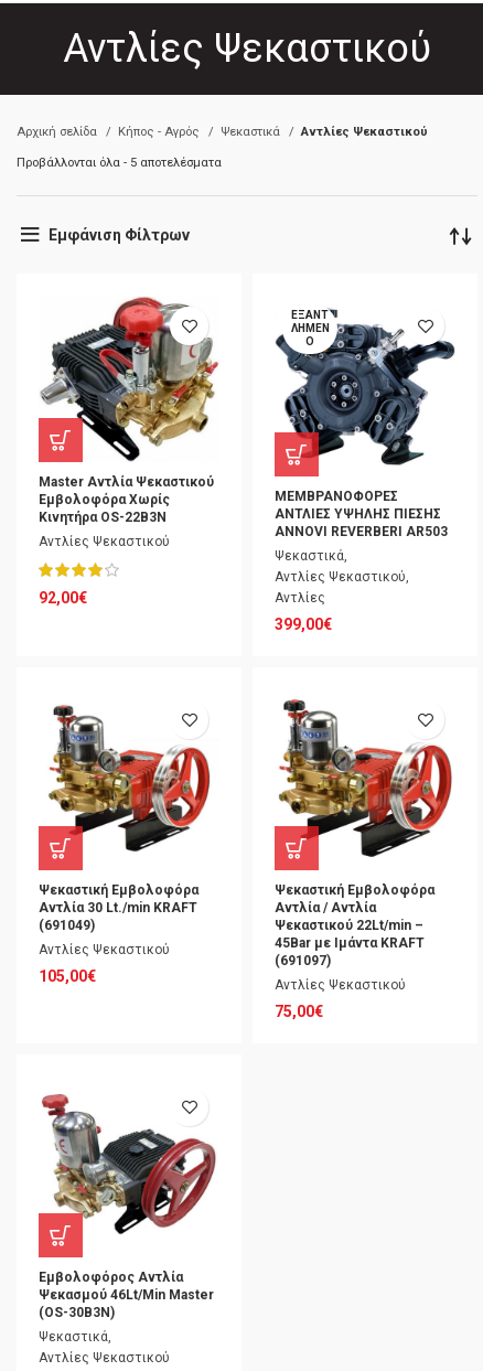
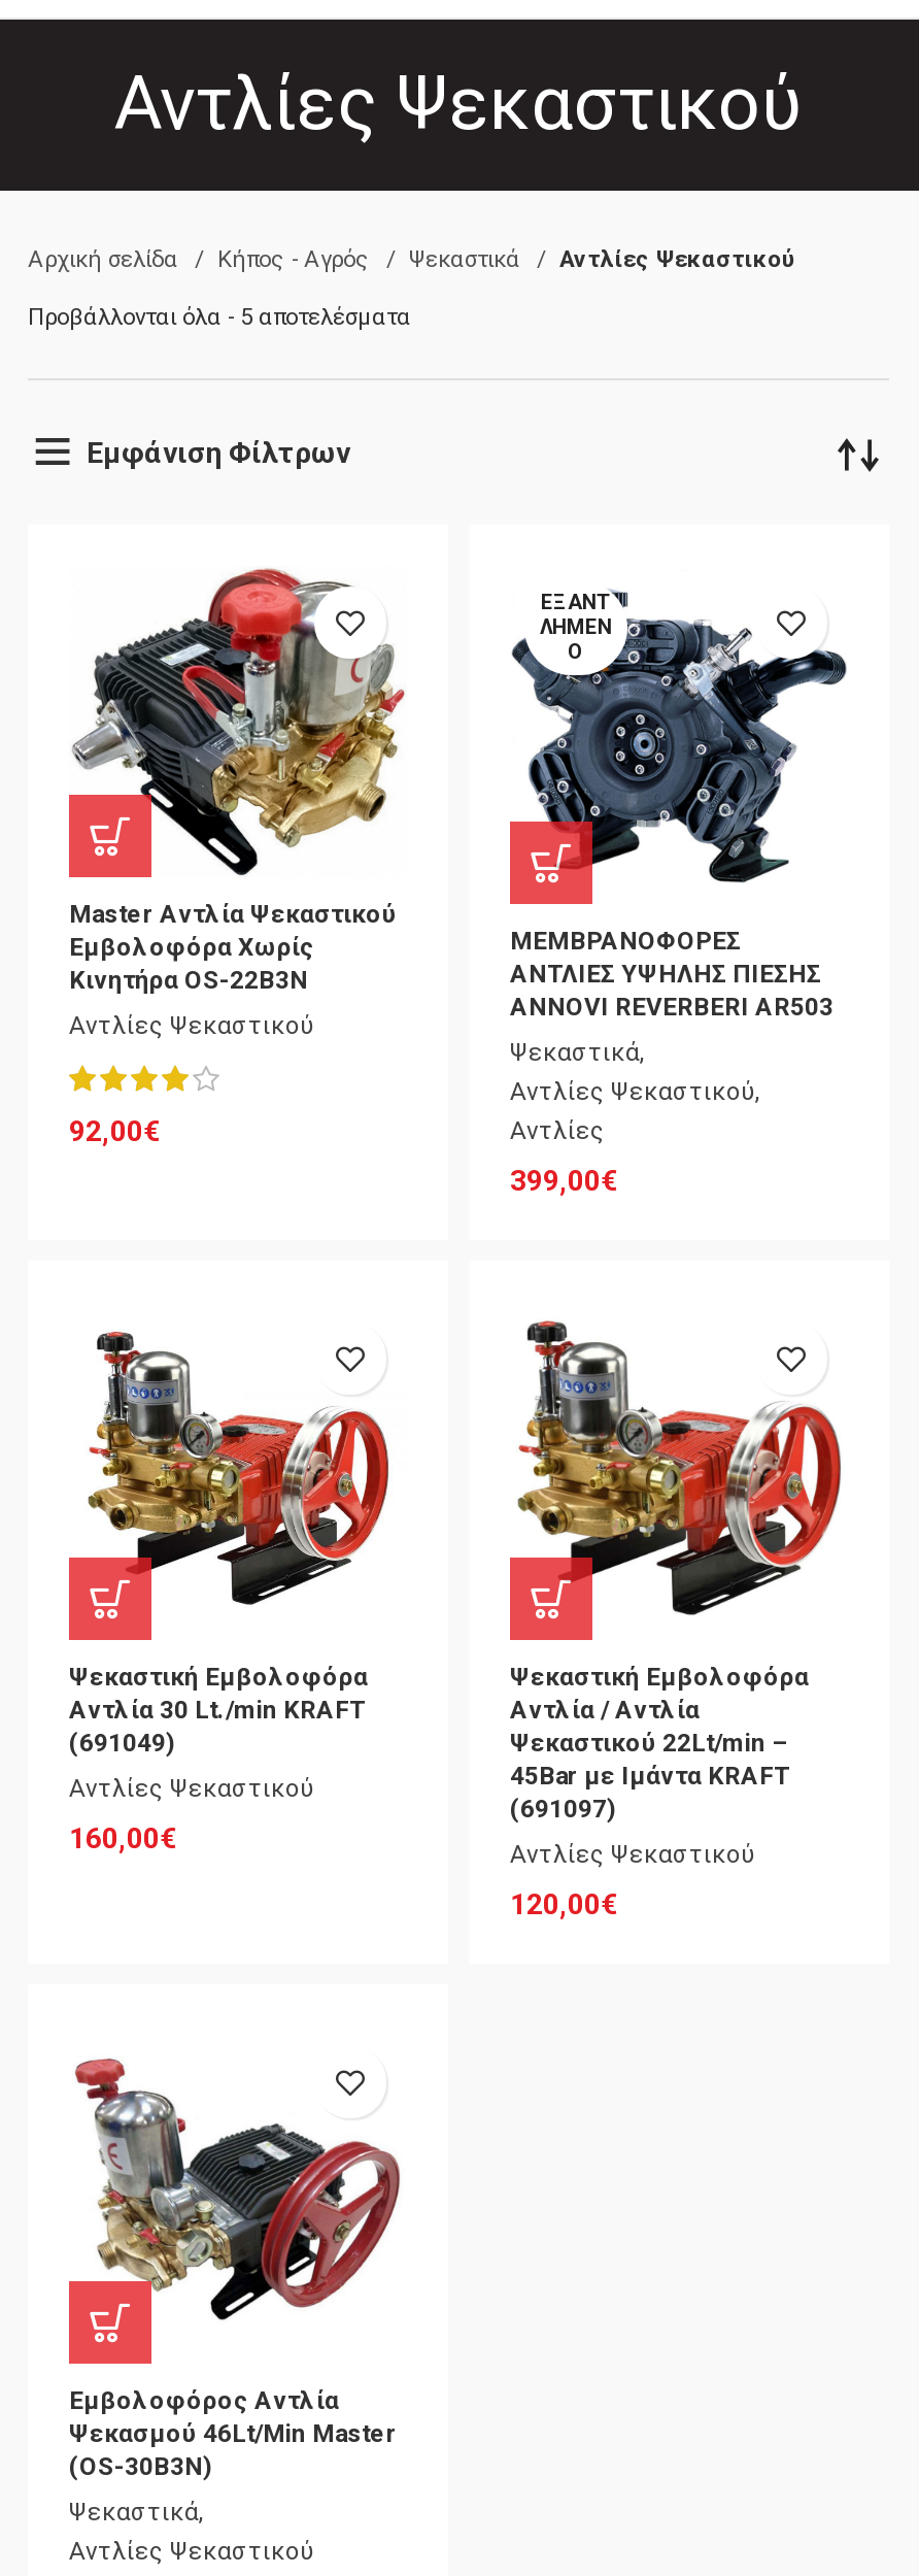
- 105,00€
+ 160,00€

- 75,00€
+ 120,00€
